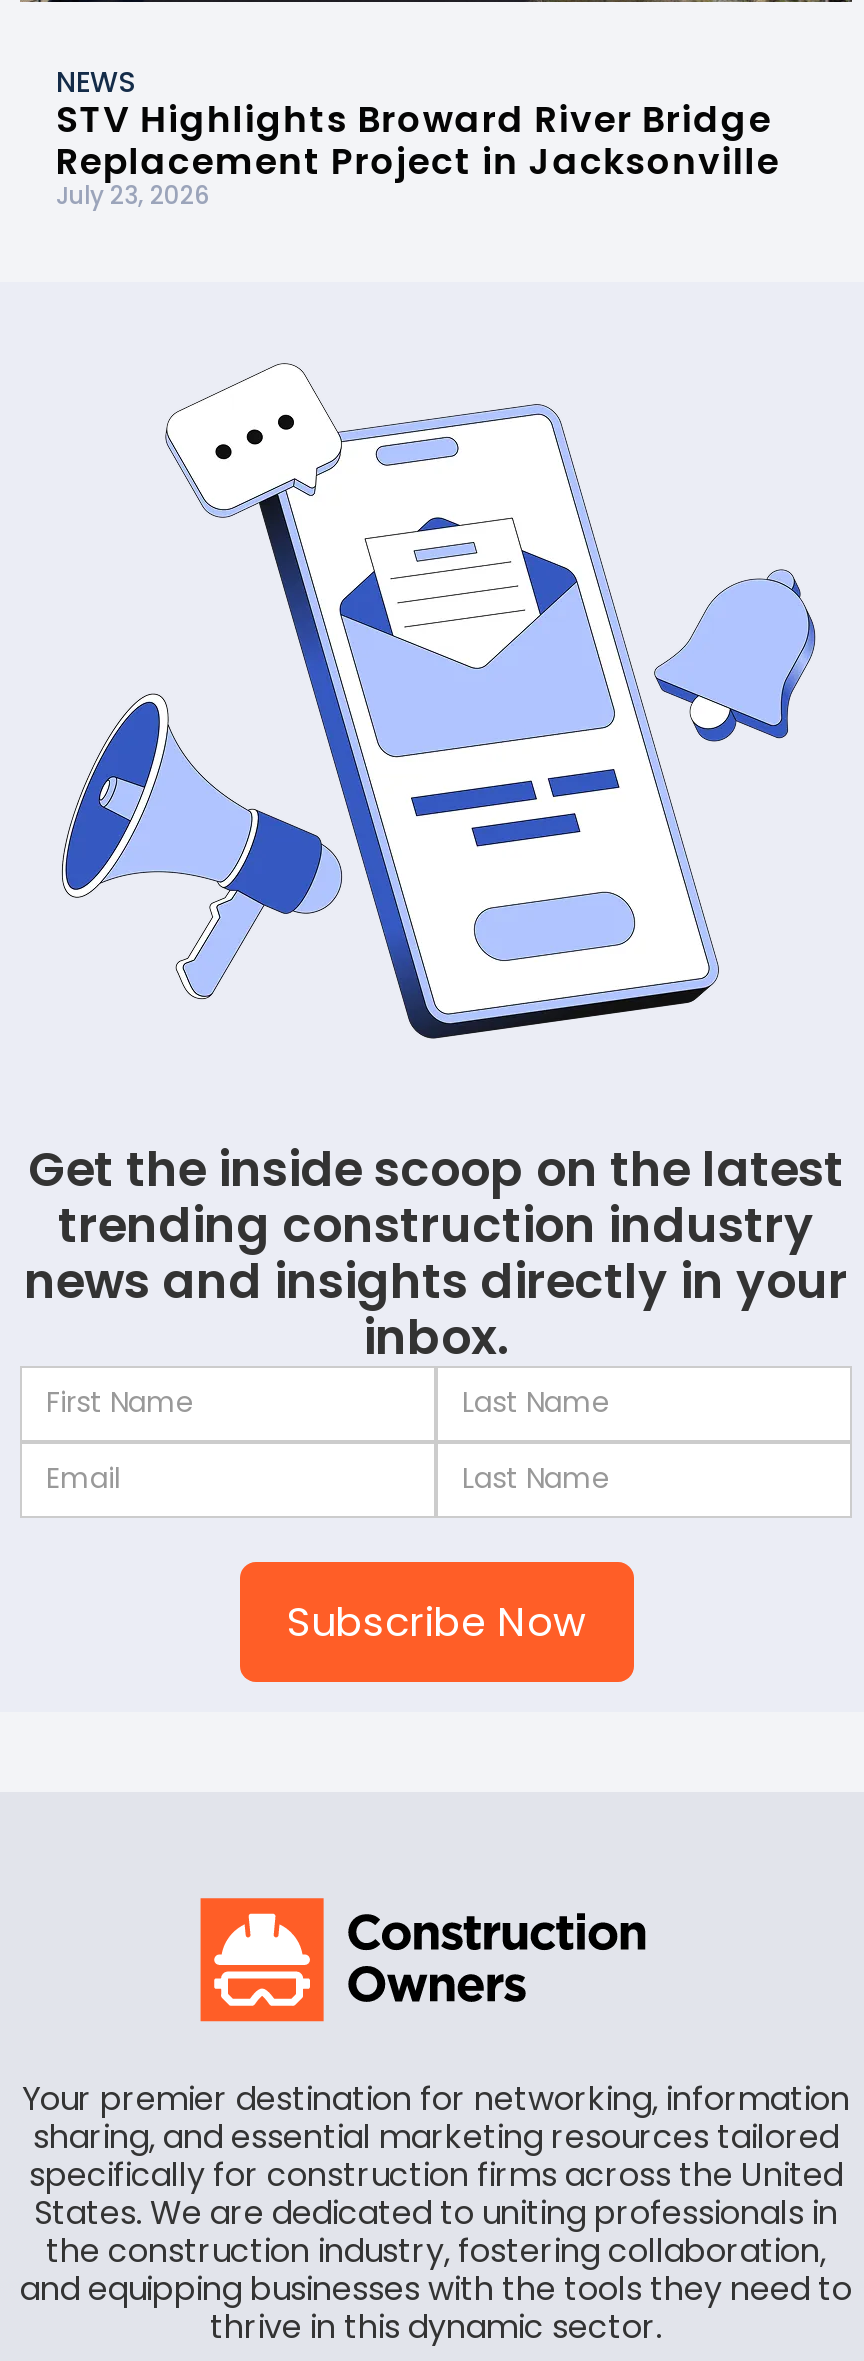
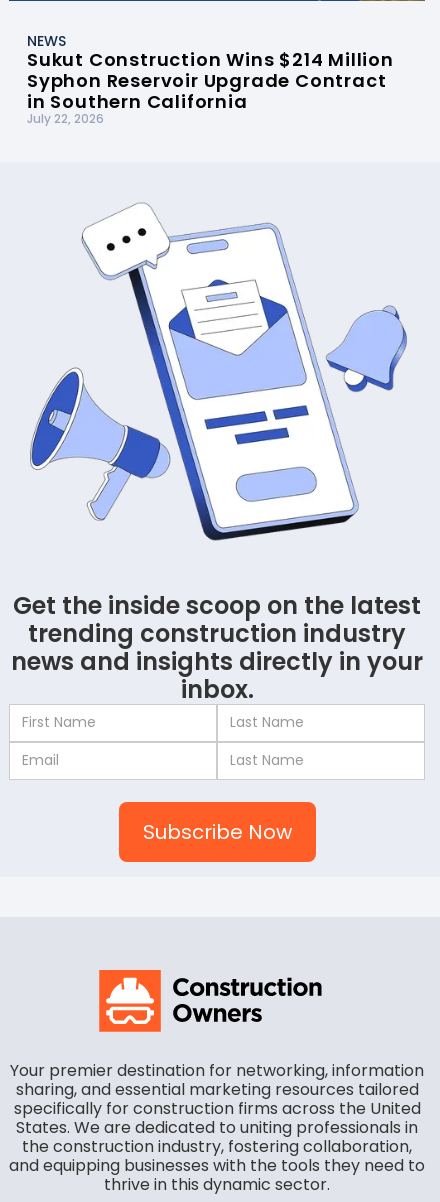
- STV Highlights Broward River Bridge
- Replacement Project in Jacksonville
- July 23, 2026
+ Sukut Construction Wins $214 Million
+ Syphon Reservoir Upgrade Contract
+ in Southern California
+ July 22, 2026
